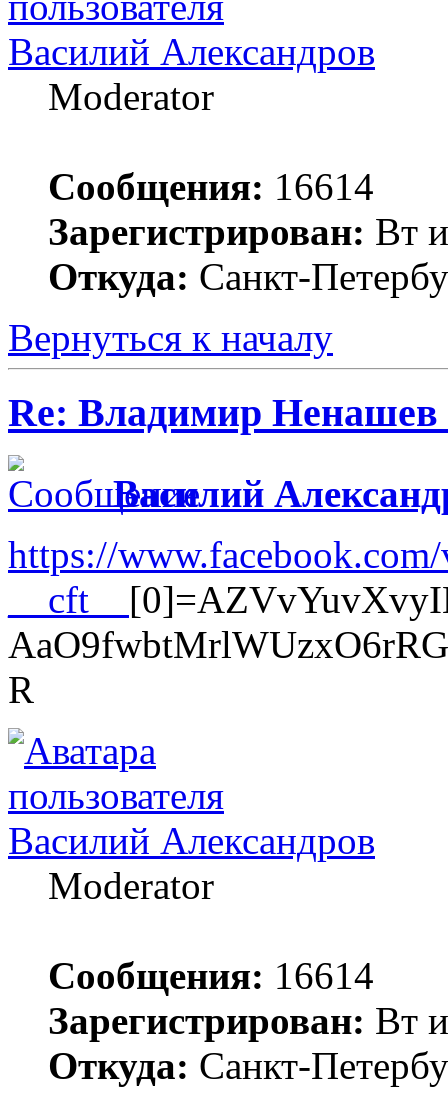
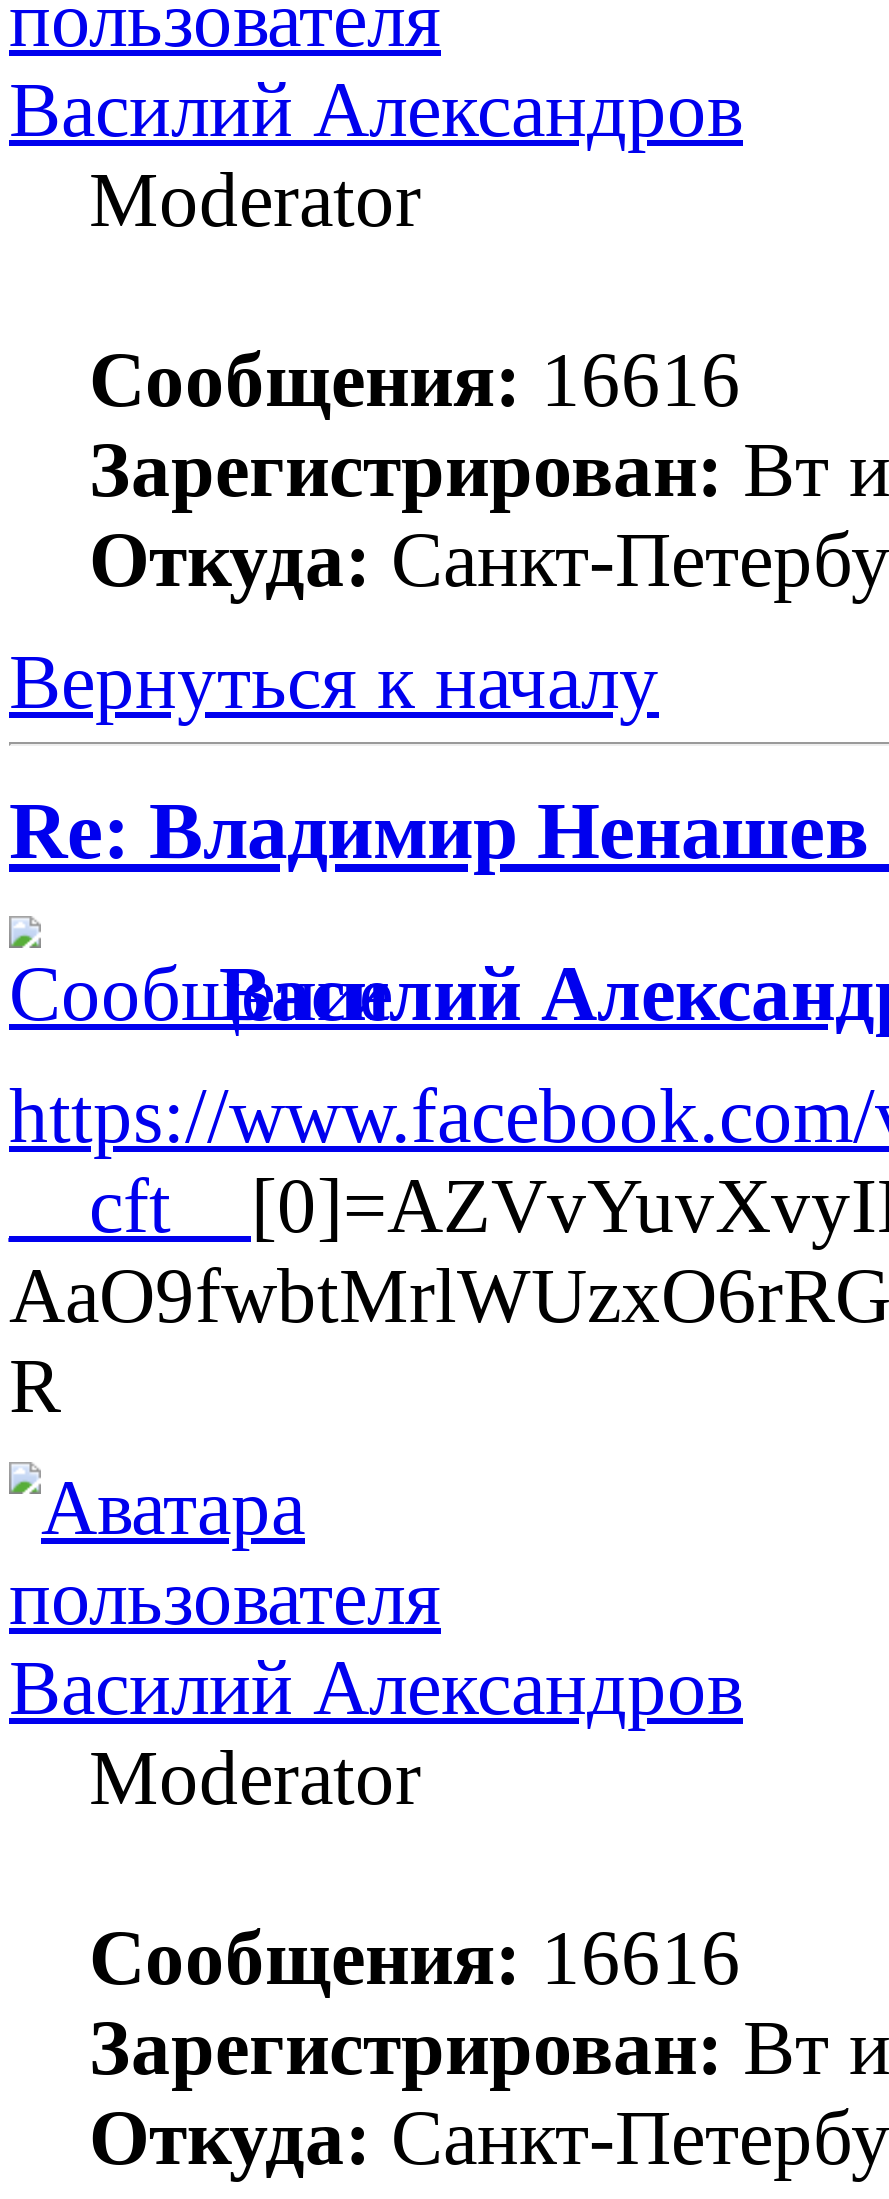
- Сообщения: 16614
+ Сообщения: 16616

- Сообщения: 16614
+ Сообщения: 16616
